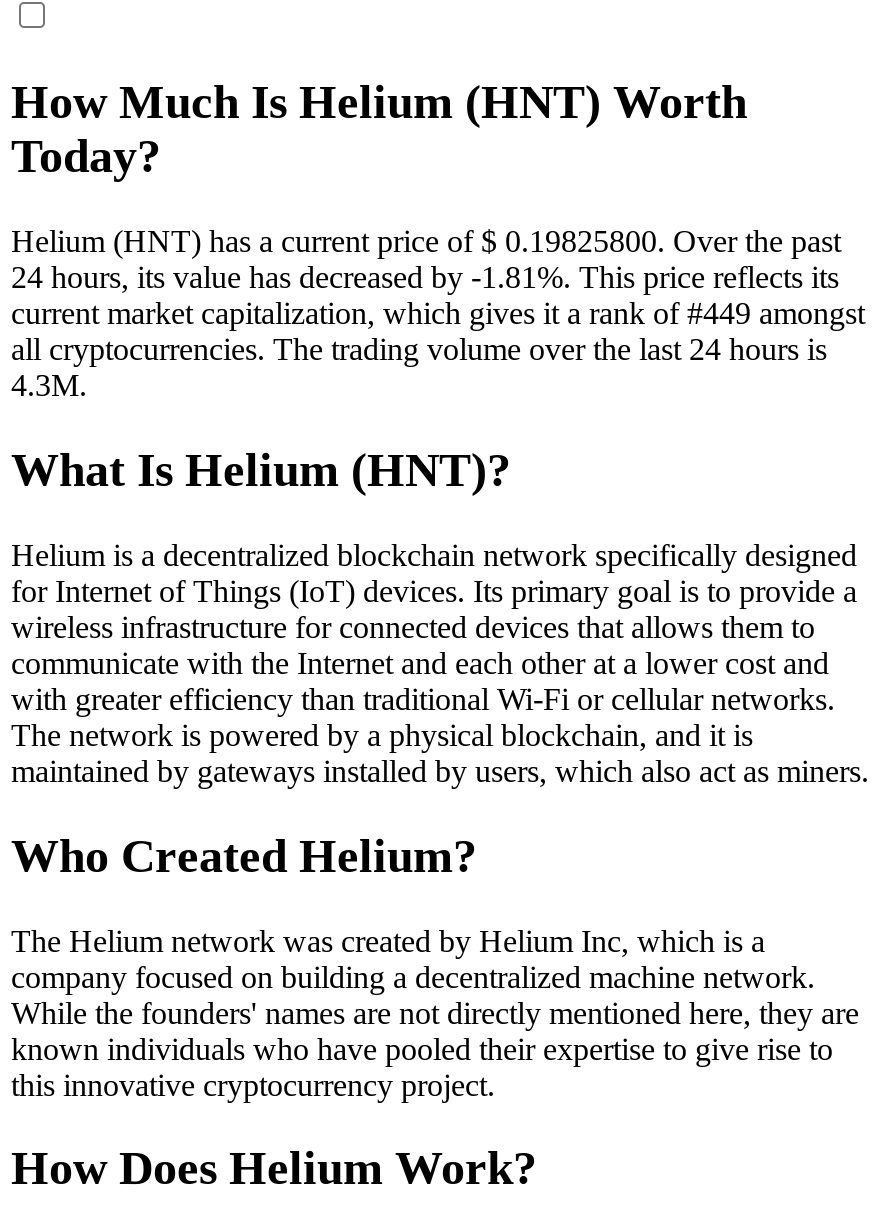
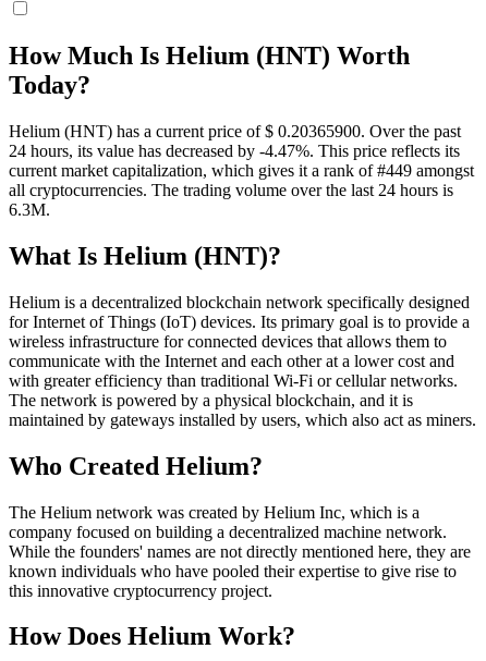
- Helium (HNT) has a current price of $ 0.19825800. Over the past
+ Helium (HNT) has a current price of $ 0.20365900. Over the past

- 24 hours, its value has decreased by -1.81%. This price reflects its
+ 24 hours, its value has decreased by -4.47%. This price reflects its

- 4.3M.
+ 6.3M.
